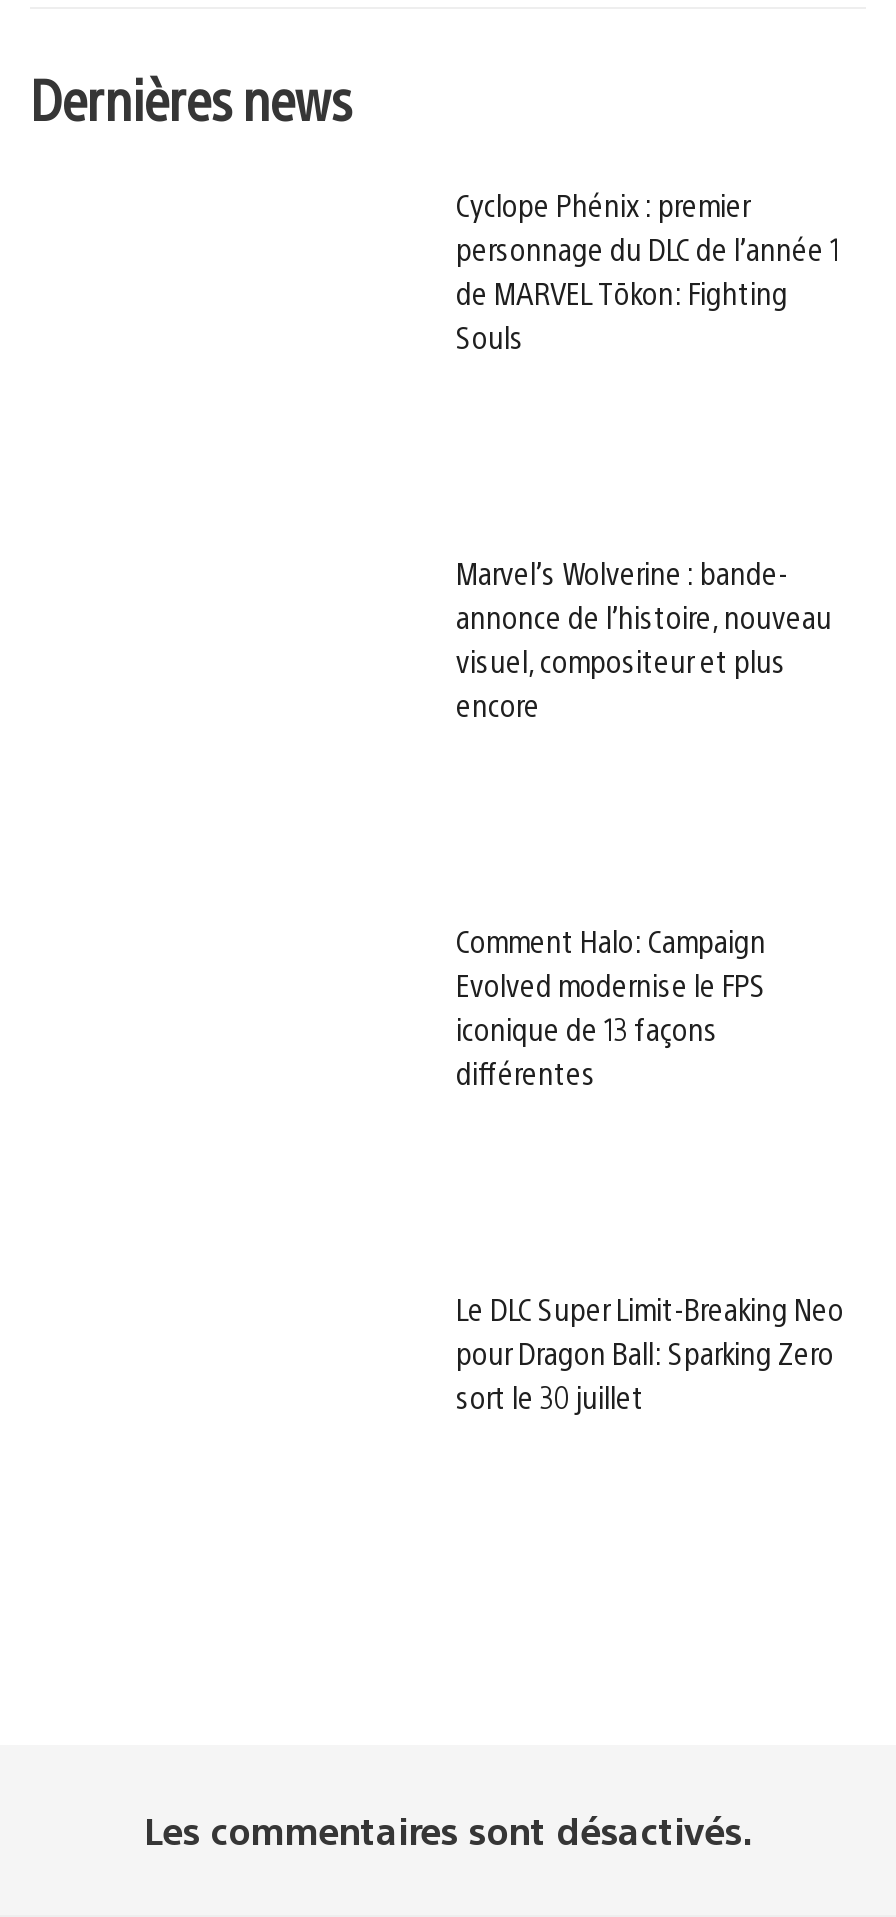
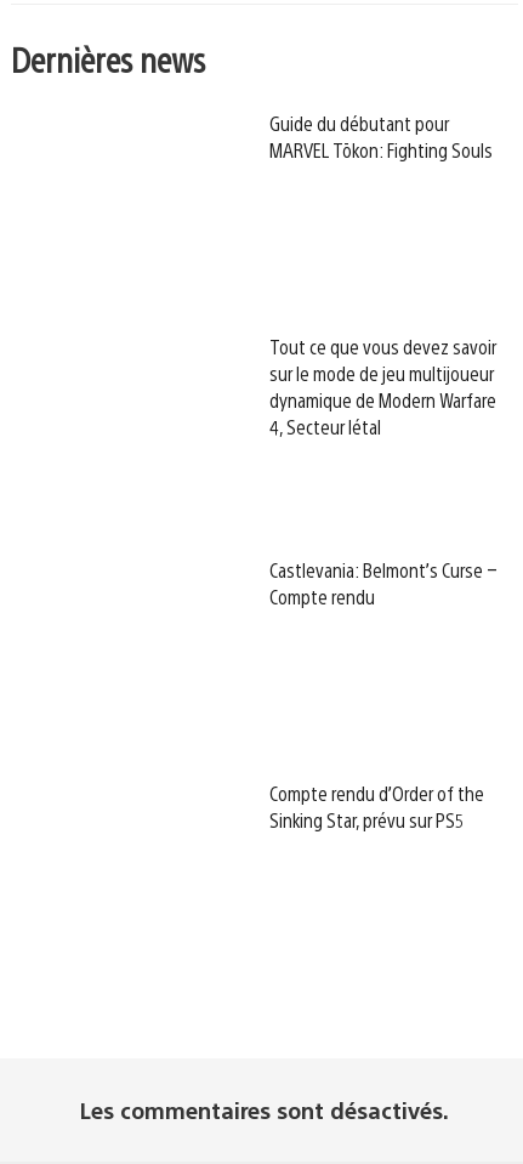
- Cyclope Phénix : premier
- personnage du DLC de l’année 1
- de MARVEL Tōkon: Fighting
- Souls
+ Guide du débutant pour
+ MARVEL Tōkon: Fighting Souls

- Marvel’s Wolverine : bande-
- annonce de l’histoire, nouveau
- visuel, compositeur et plus
- encore
+ Tout ce que vous devez savoir
+ sur le mode de jeu multijoueur
+ dynamique de Modern Warfare
+ 4, Secteur létal

- Comment Halo: Campaign
- Evolved modernise le FPS
- iconique de 13 façons
- différentes
+ Castlevania: Belmont’s Curse –
+ Compte rendu

- Le DLC Super Limit-Breaking Neo
- pour Dragon Ball: Sparking Zero
- sort le 30 juillet
+ Compte rendu d’Order of the
+ Sinking Star, prévu sur PS5
